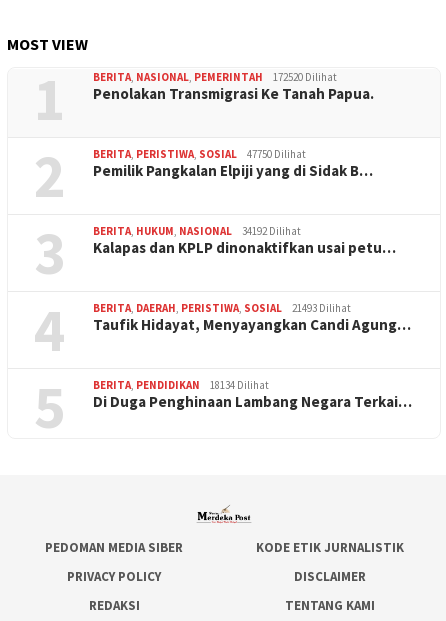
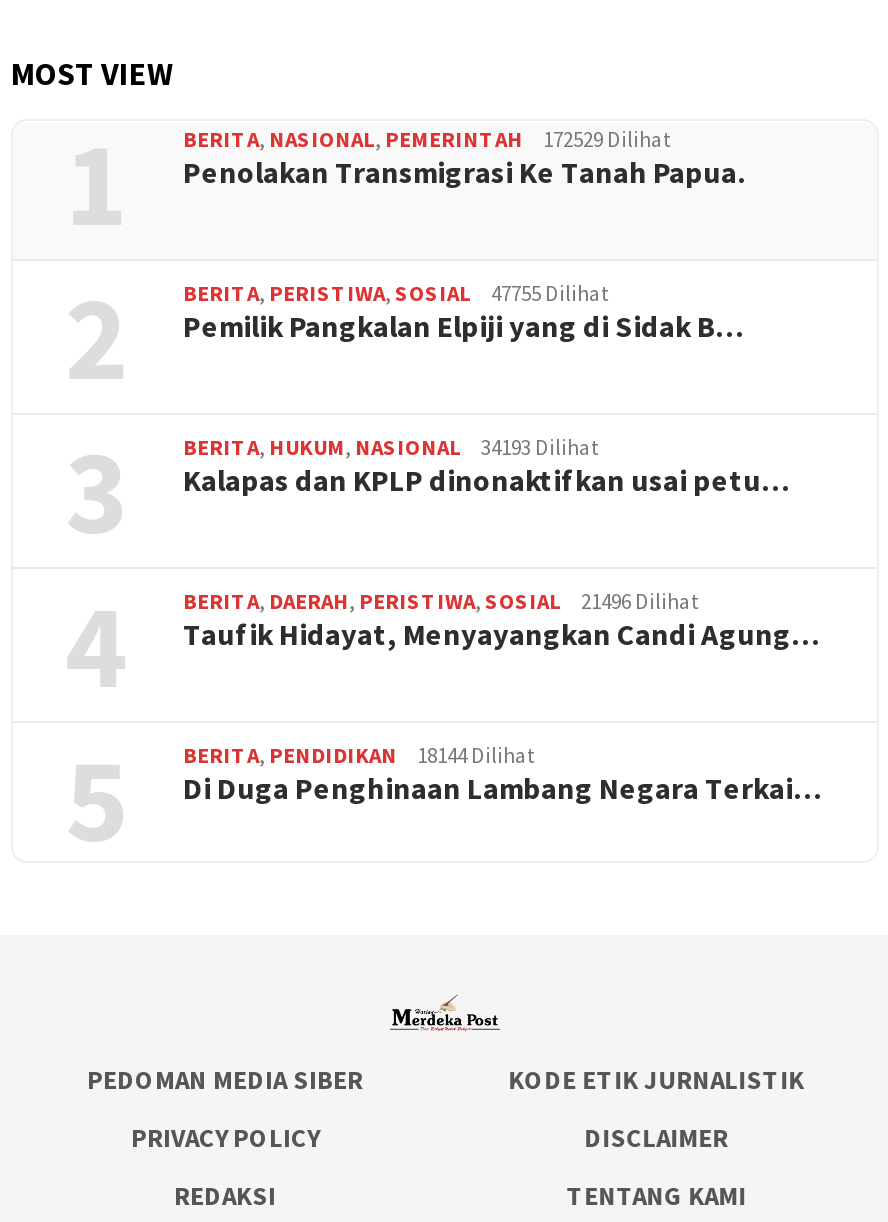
- BERITA, NASIONAL, PEMERINTAH 172520 Dilihat
+ BERITA, NASIONAL, PEMERINTAH 172529 Dilihat

- BERITA, PERISTIWA, SOSIAL 47750 Dilihat
+ BERITA, PERISTIWA, SOSIAL 47755 Dilihat

- BERITA, HUKUM, NASIONAL 34192 Dilihat
+ BERITA, HUKUM, NASIONAL 34193 Dilihat

- BERITA, DAERAH, PERISTIWA, SOSIAL 21493 Dilihat
+ BERITA, DAERAH, PERISTIWA, SOSIAL 21496 Dilihat

- BERITA, PENDIDIKAN 18134 Dilihat
+ BERITA, PENDIDIKAN 18144 Dilihat
